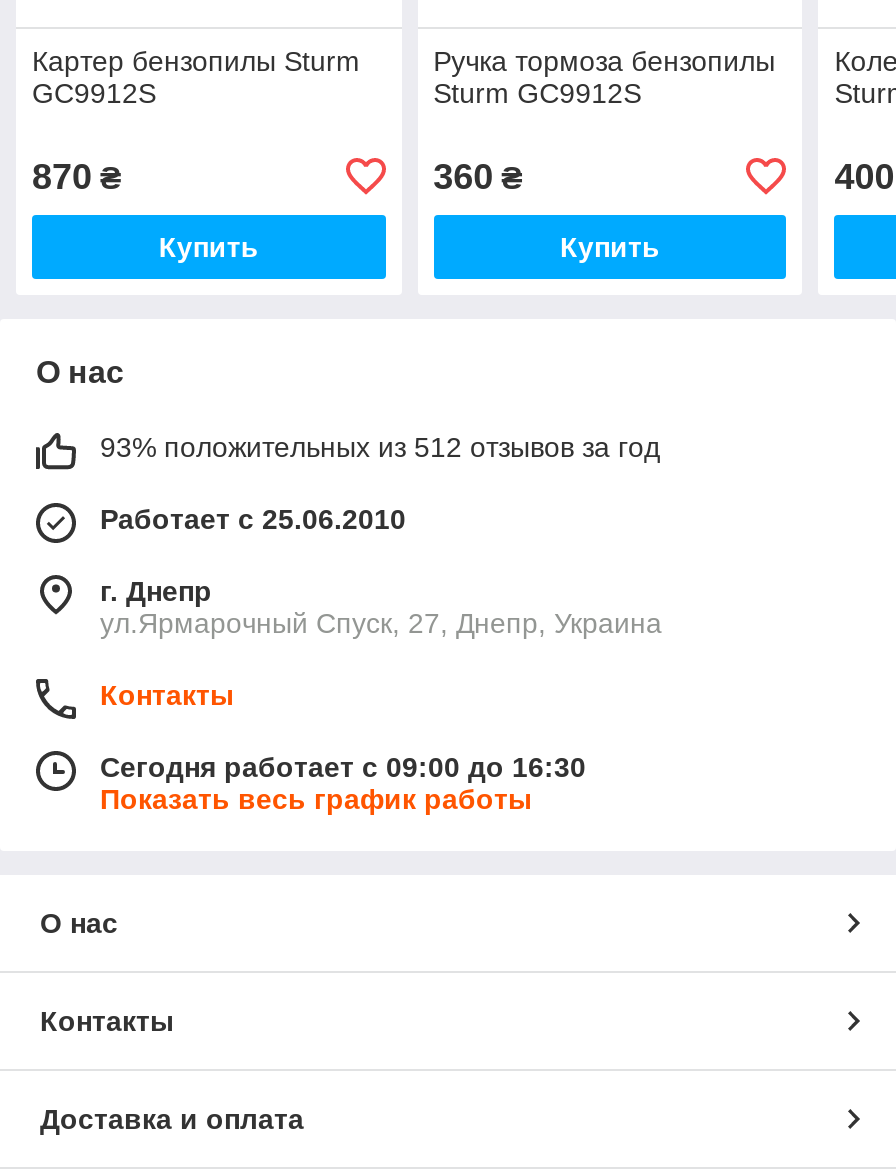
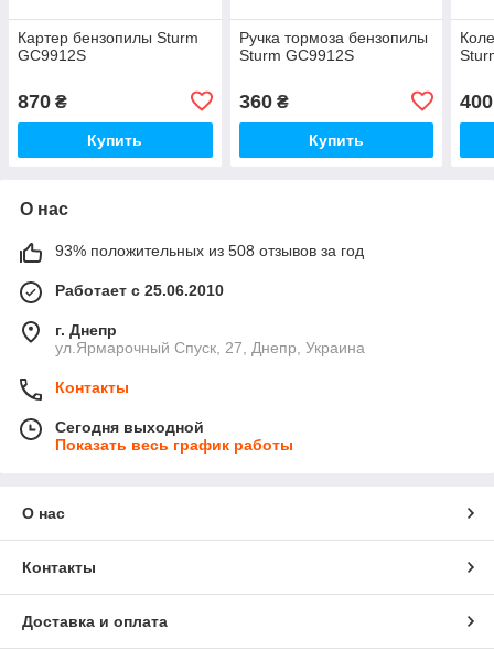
- 93% положительных из 512 отзывов за год
+ 93% положительных из 508 отзывов за год

- Сегодня работает с 09:00 до 16:30
+ Сегодня выходной
